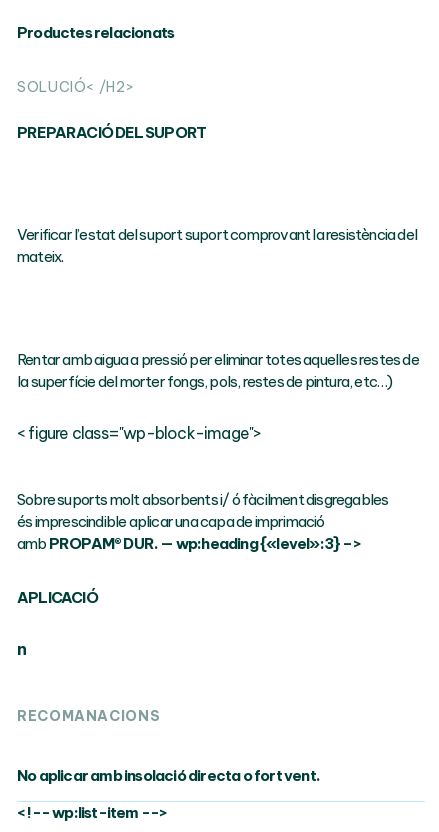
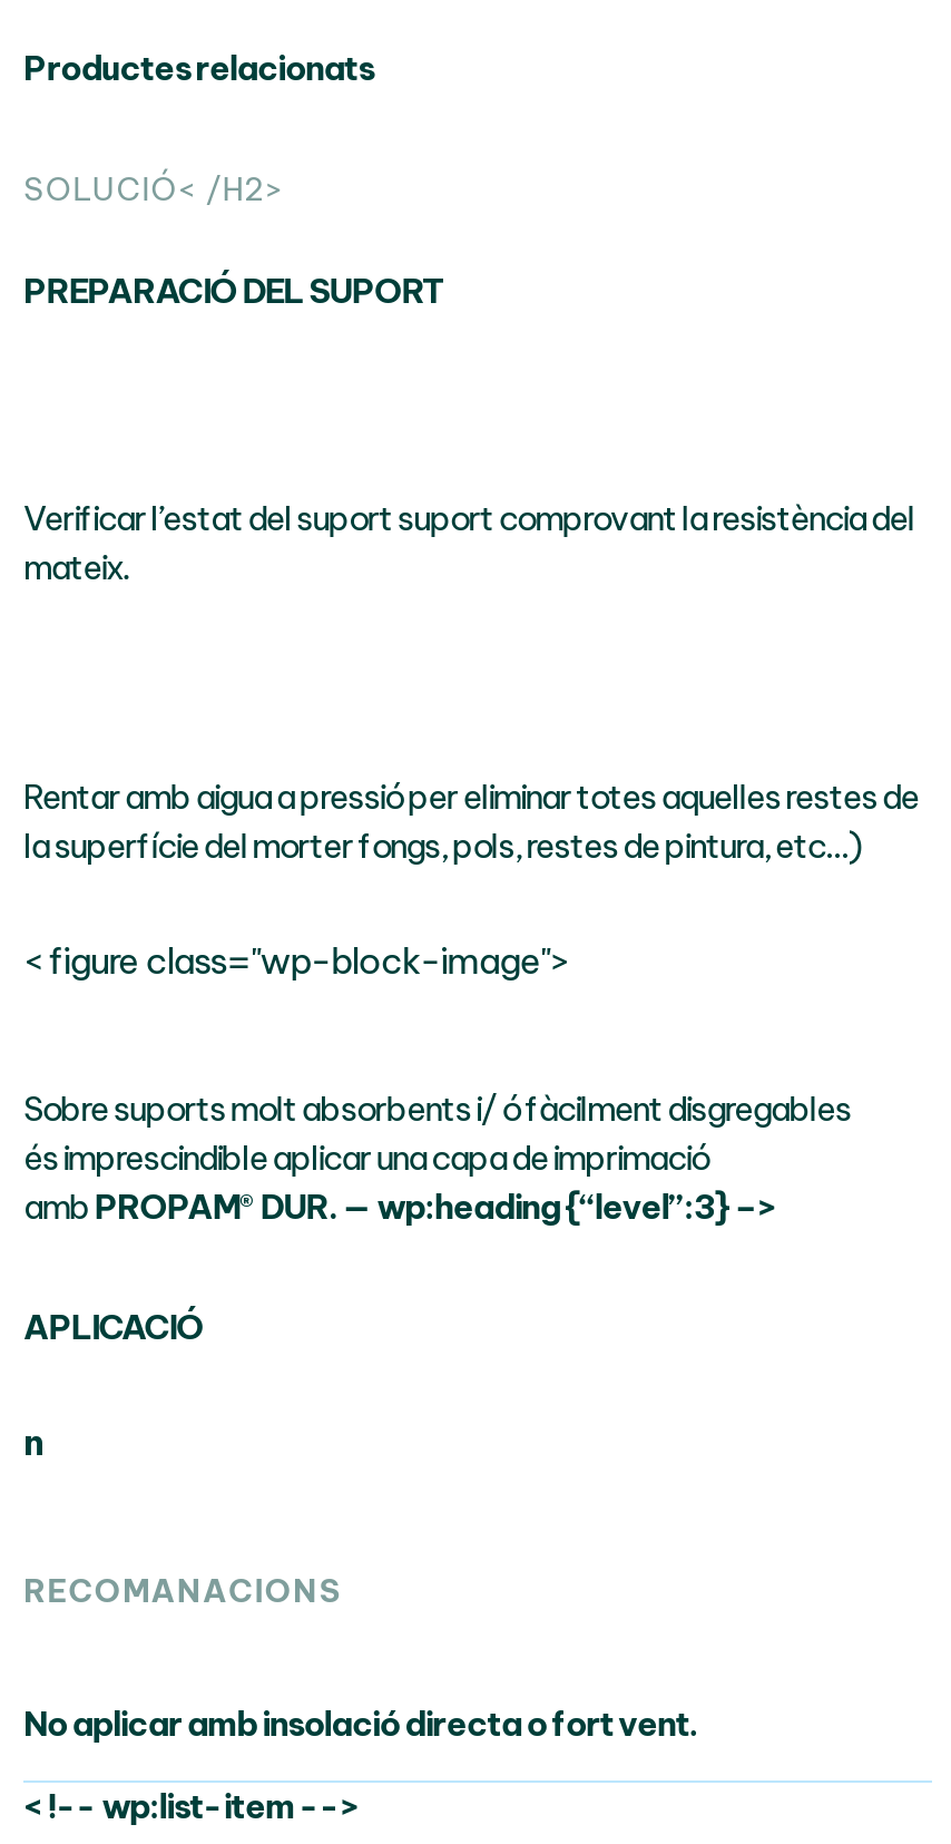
- amb PROPAM® DUR. — wp:heading {«level»:3} –>
+ amb PROPAM® DUR. — wp:heading {“level”:3} –>
